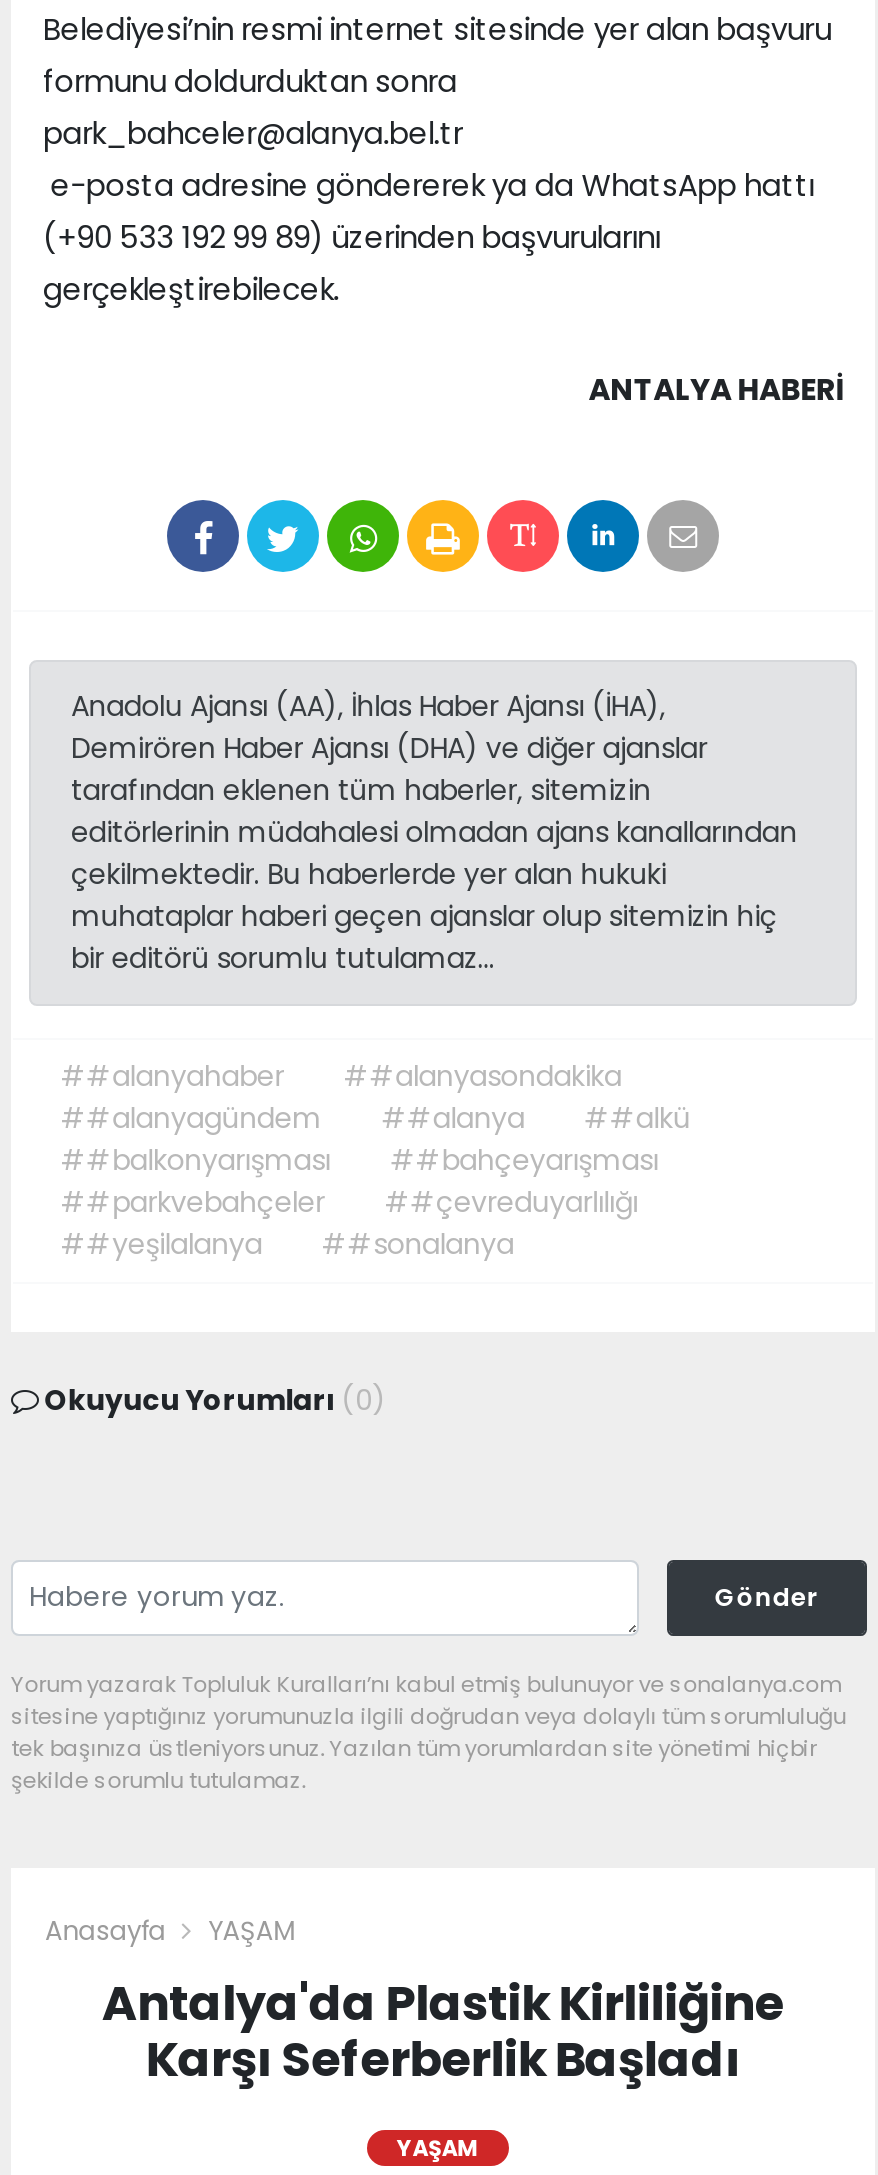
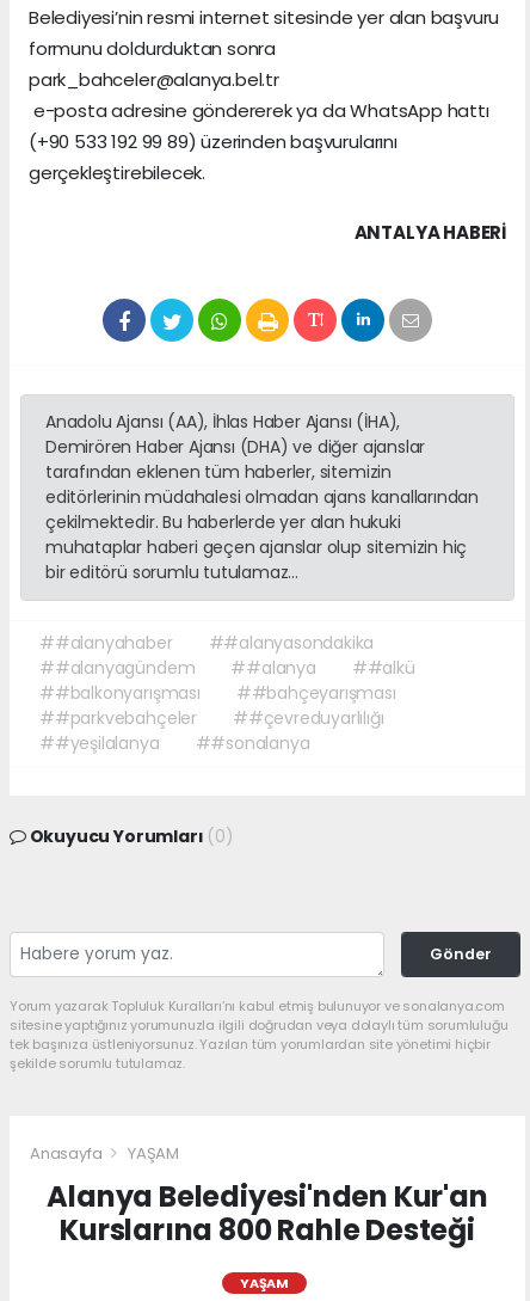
- Antalya'da Plastik Kirliliğine
- Karşı Seferberlik Başladı
+ Alanya Belediyesi'nden Kur'an
+ Kurslarına 800 Rahle Desteği
